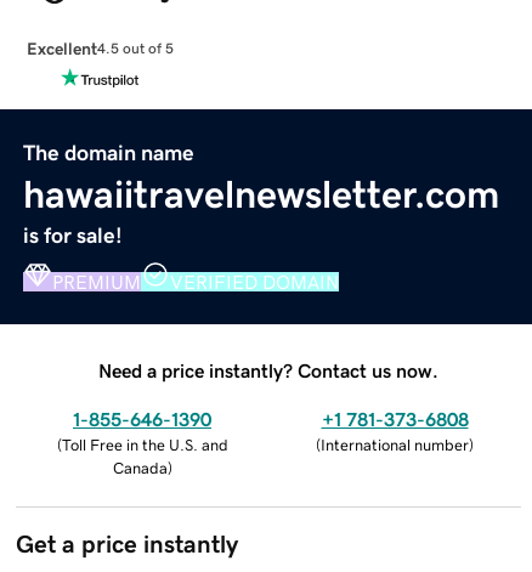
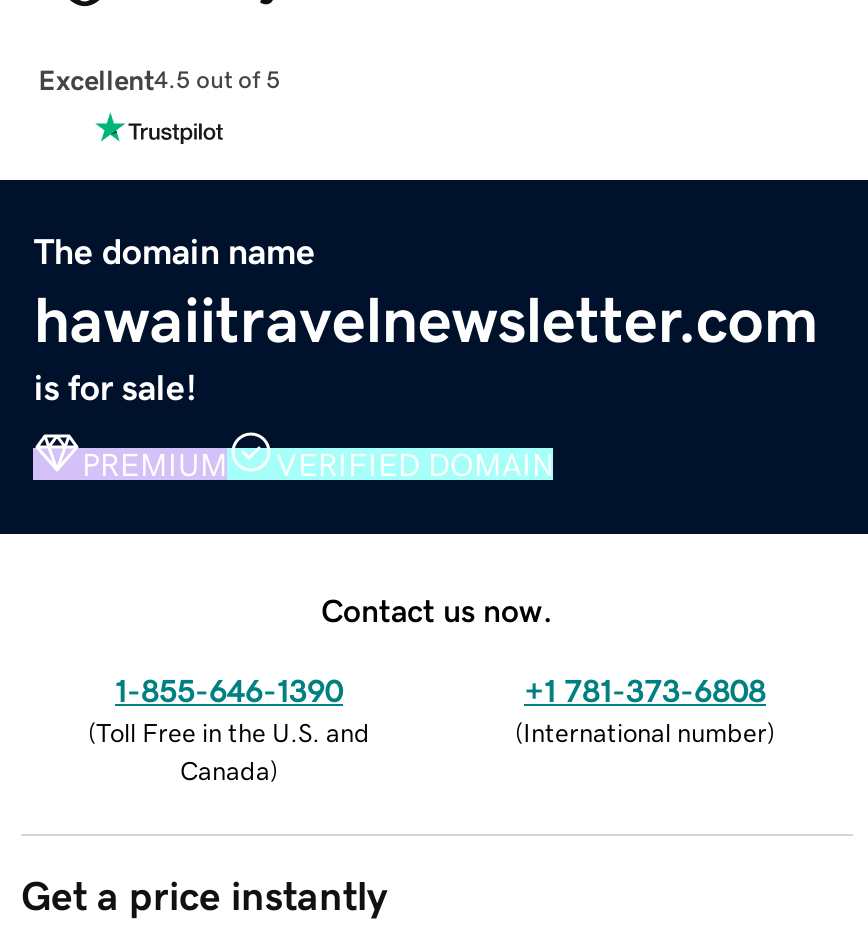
- Need a price instantly? Contact us now.
+ Contact us now.
